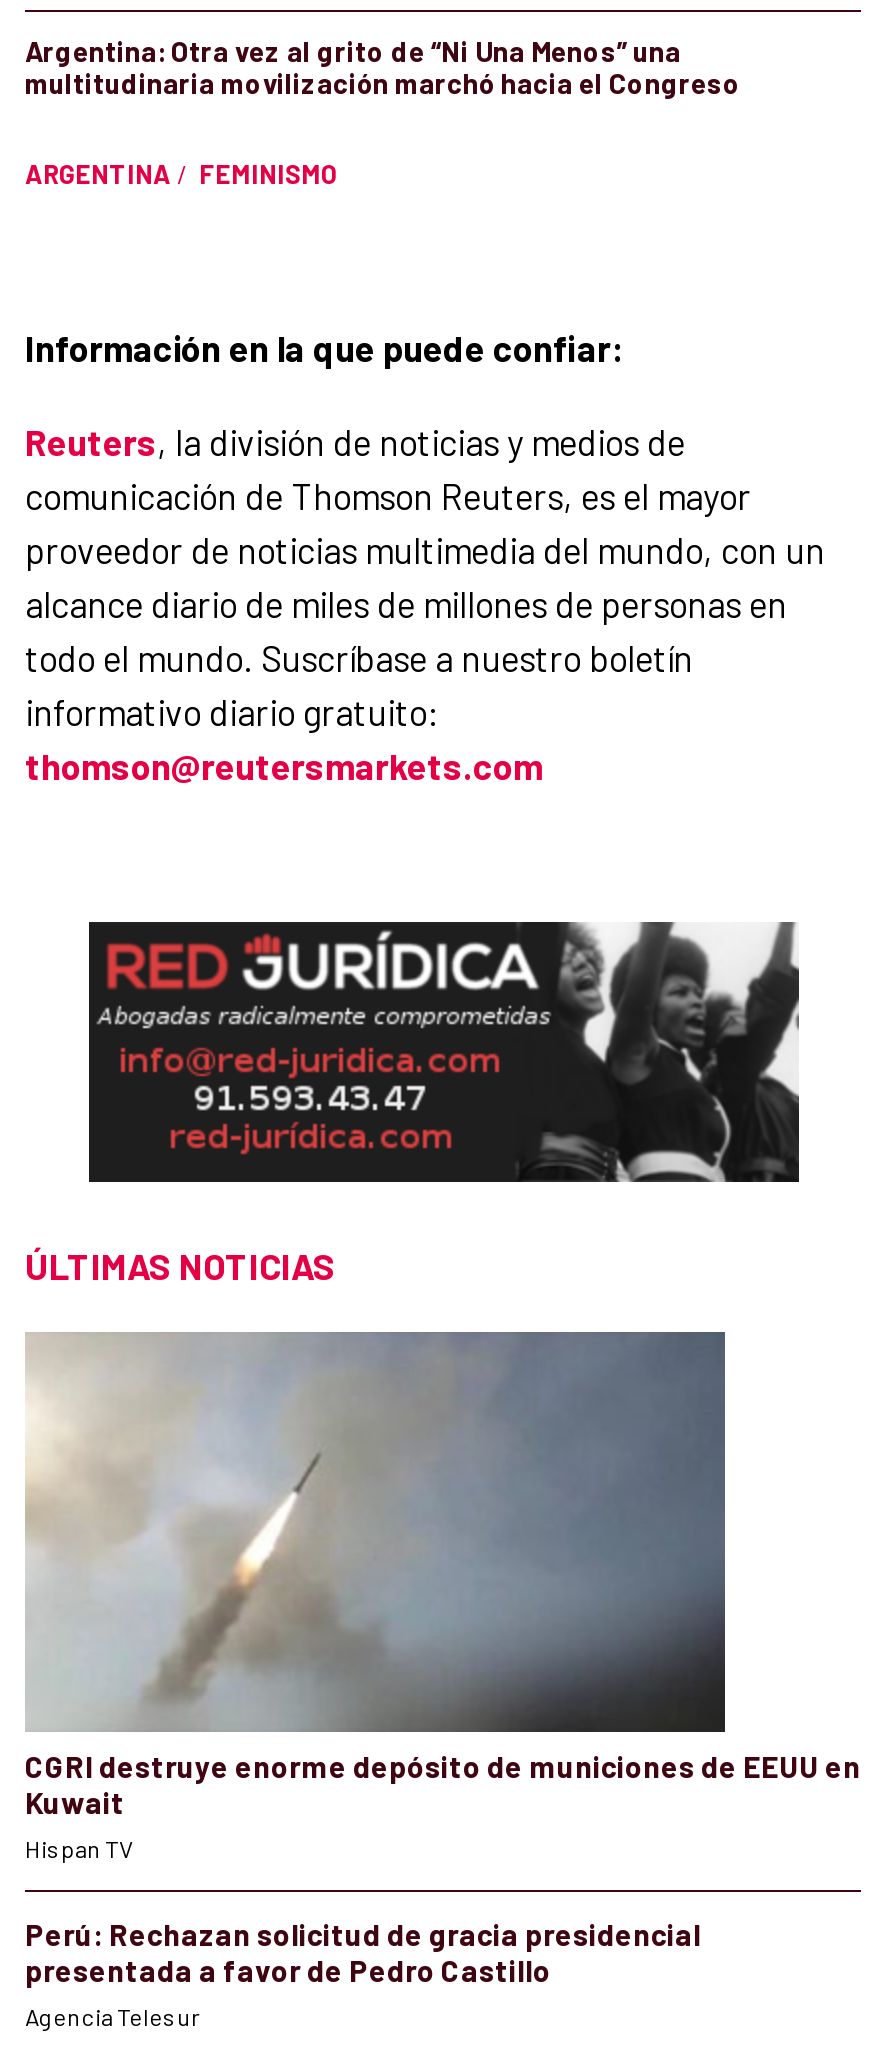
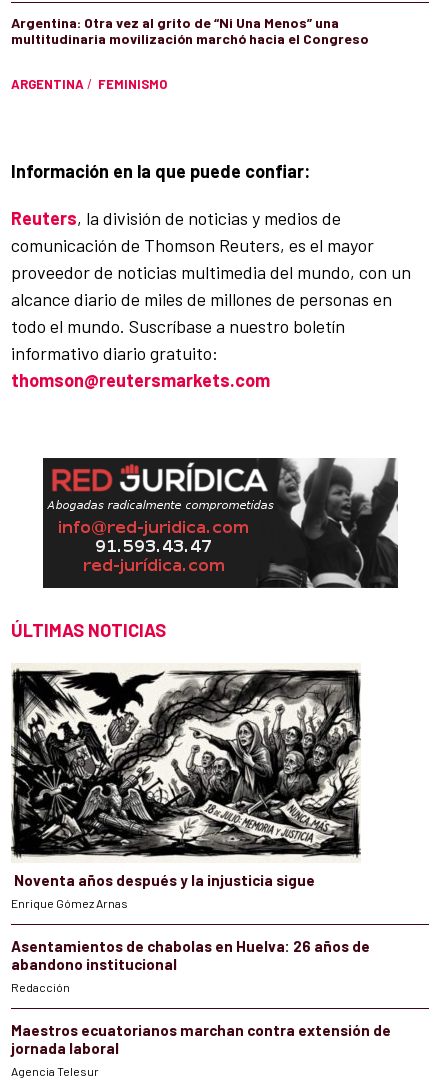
- [image]
- CGRI destruye enorme depósito de municiones de EEUU en
- Kuwait
- Hispan TV
- Perú: Rechazan solicitud de gracia presidencial
- presentada a favor de Pedro Castillo
+ [image]
+ Noventa años después y la injusticia sigue
+ Enrique Gómez Arnas
+ Asentamientos de chabolas en Huelva: 26 años de
+ abandono institucional
+ Redacción
+ Maestros ecuatorianos marchan contra extensión de
+ jornada laboral
